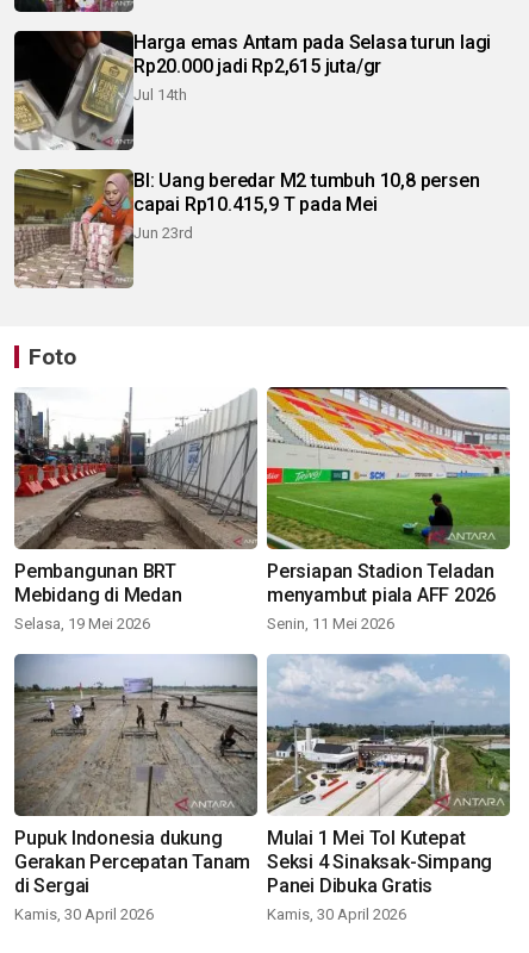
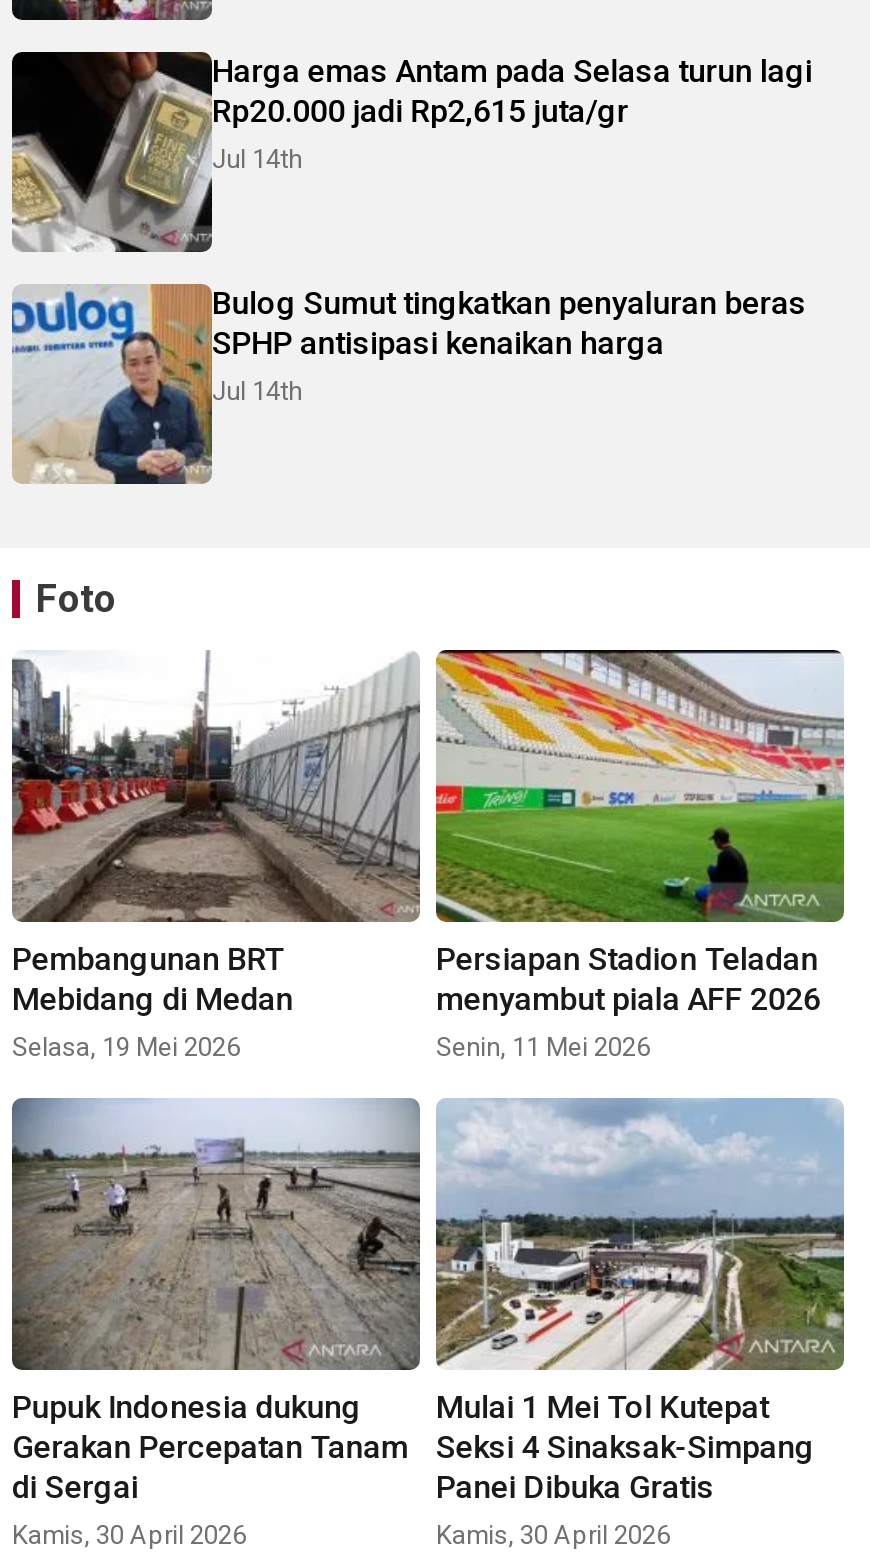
- [image]
- BI: Uang beredar M2 tumbuh 10,8 persen
- capai Rp10.415,9 T pada Mei
- Jun 23rd
+ [image]
+ Bulog Sumut tingkatkan penyaluran beras
+ SPHP antisipasi kenaikan harga
+ Jul 14th
